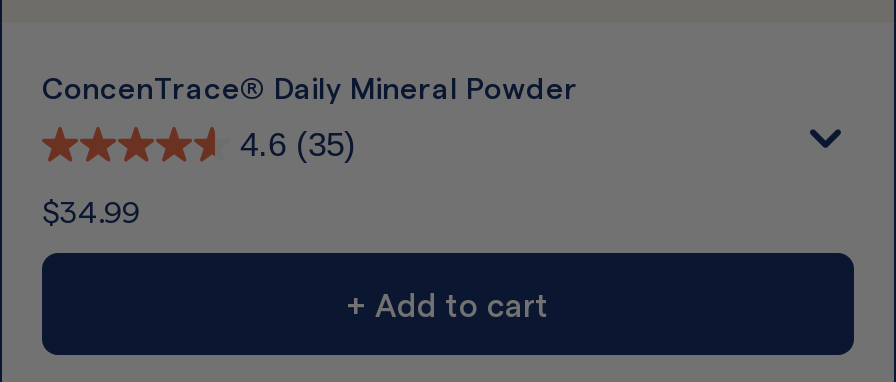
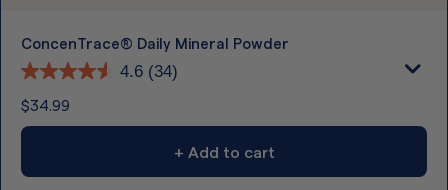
- 4.6 (35)
+ 4.6 (34)
